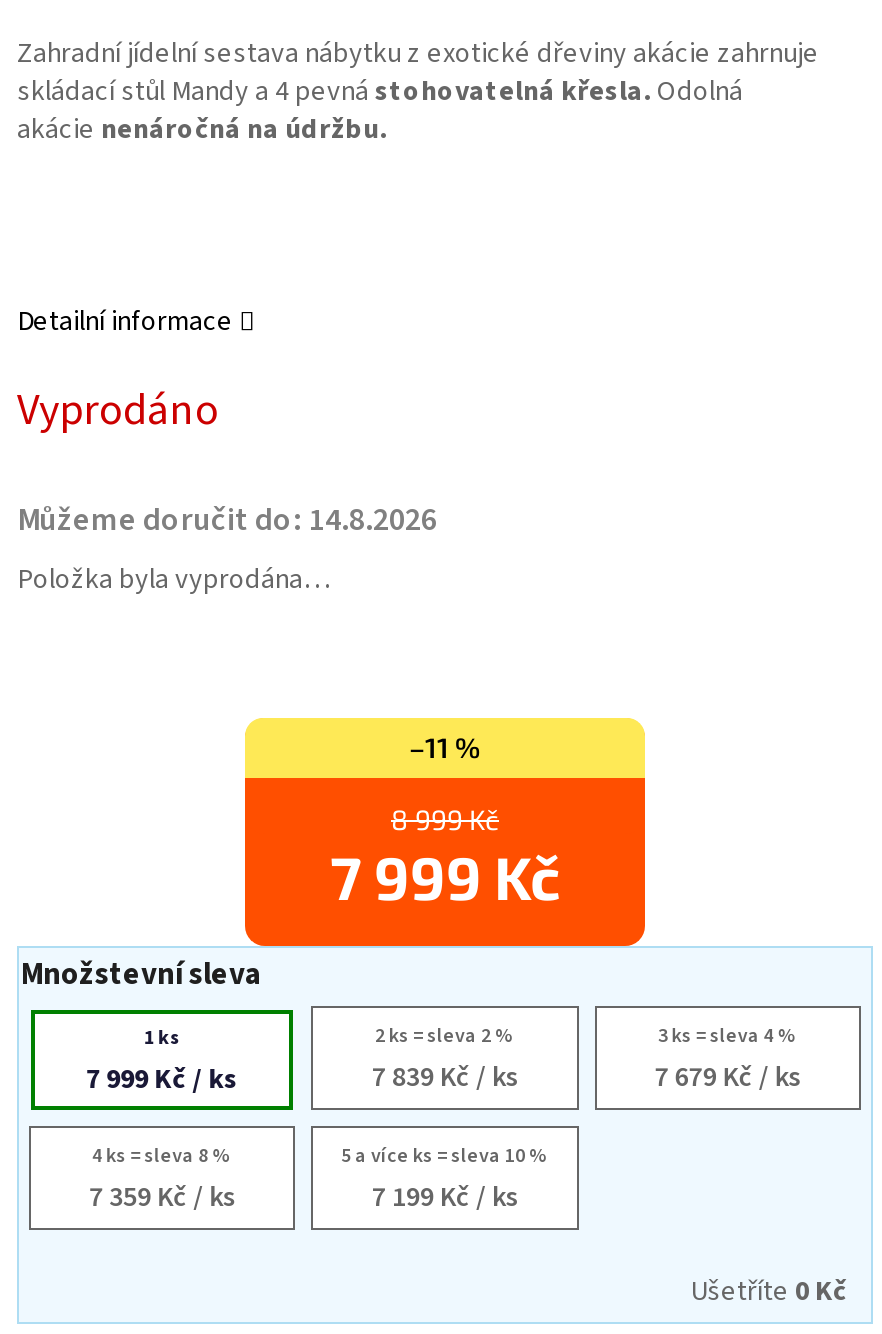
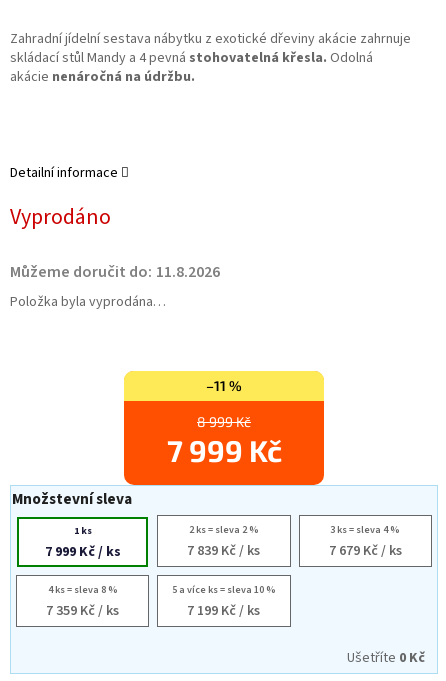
- Můžeme doručit do: 14.8.2026
+ Můžeme doručit do: 11.8.2026
